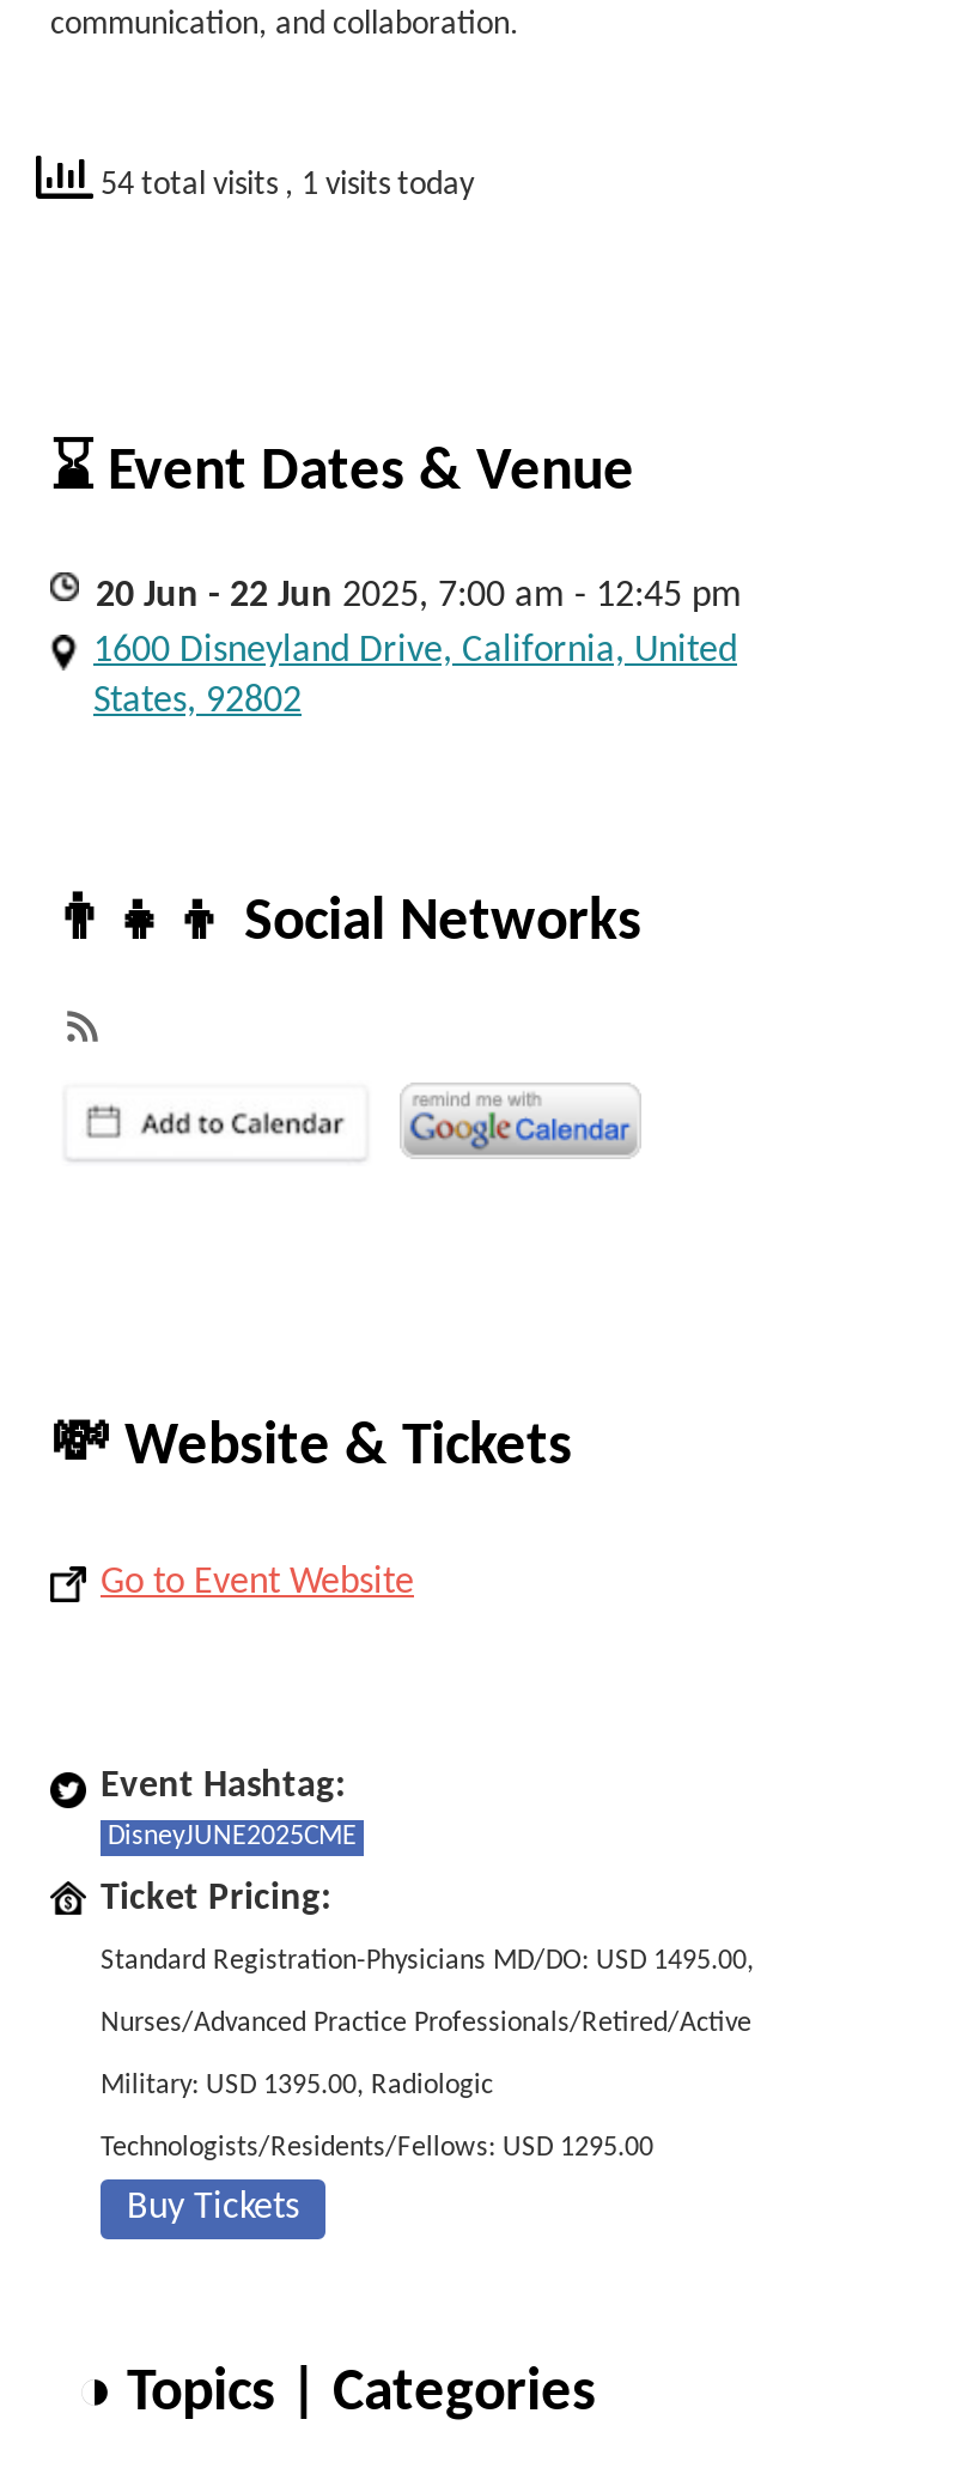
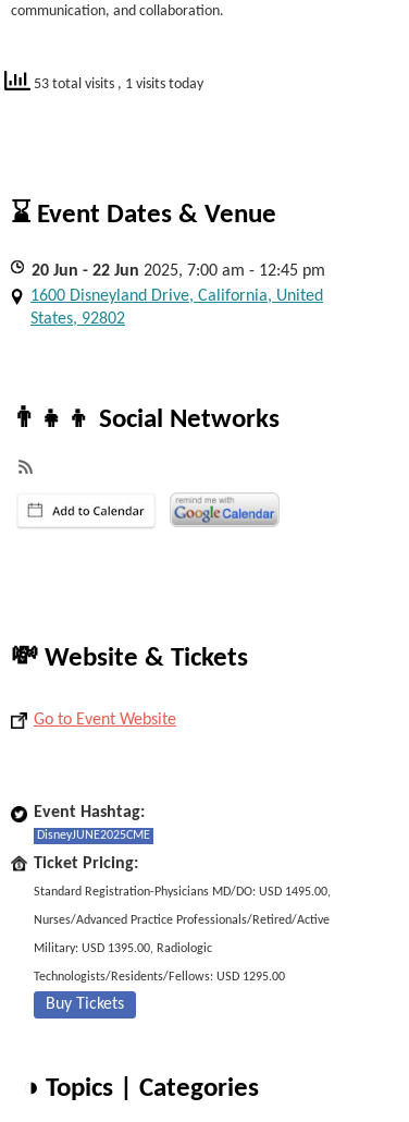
- 54 total visits, 1 visits today
+ 53 total visits, 1 visits today
